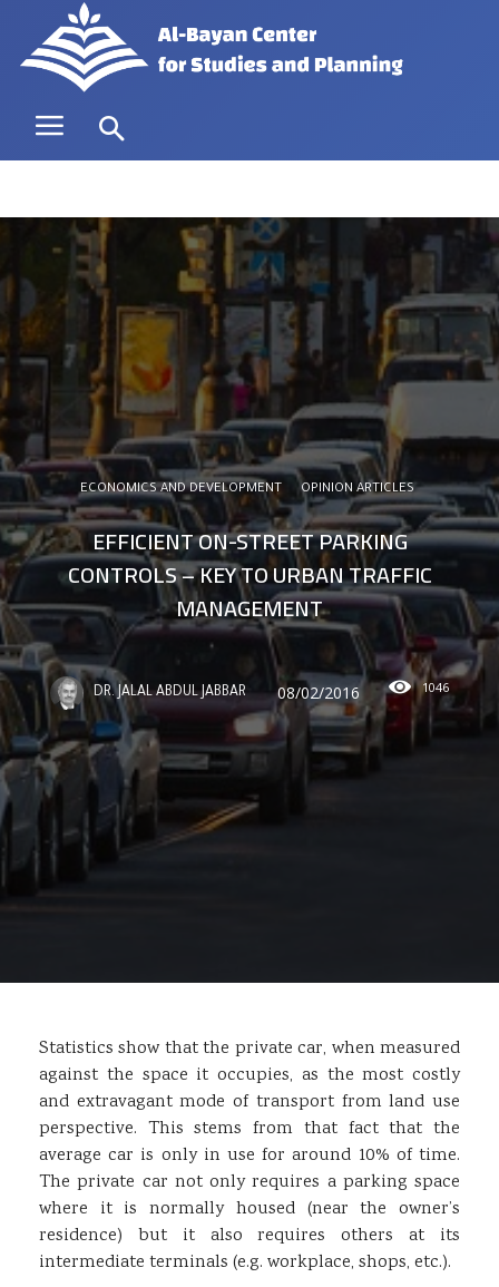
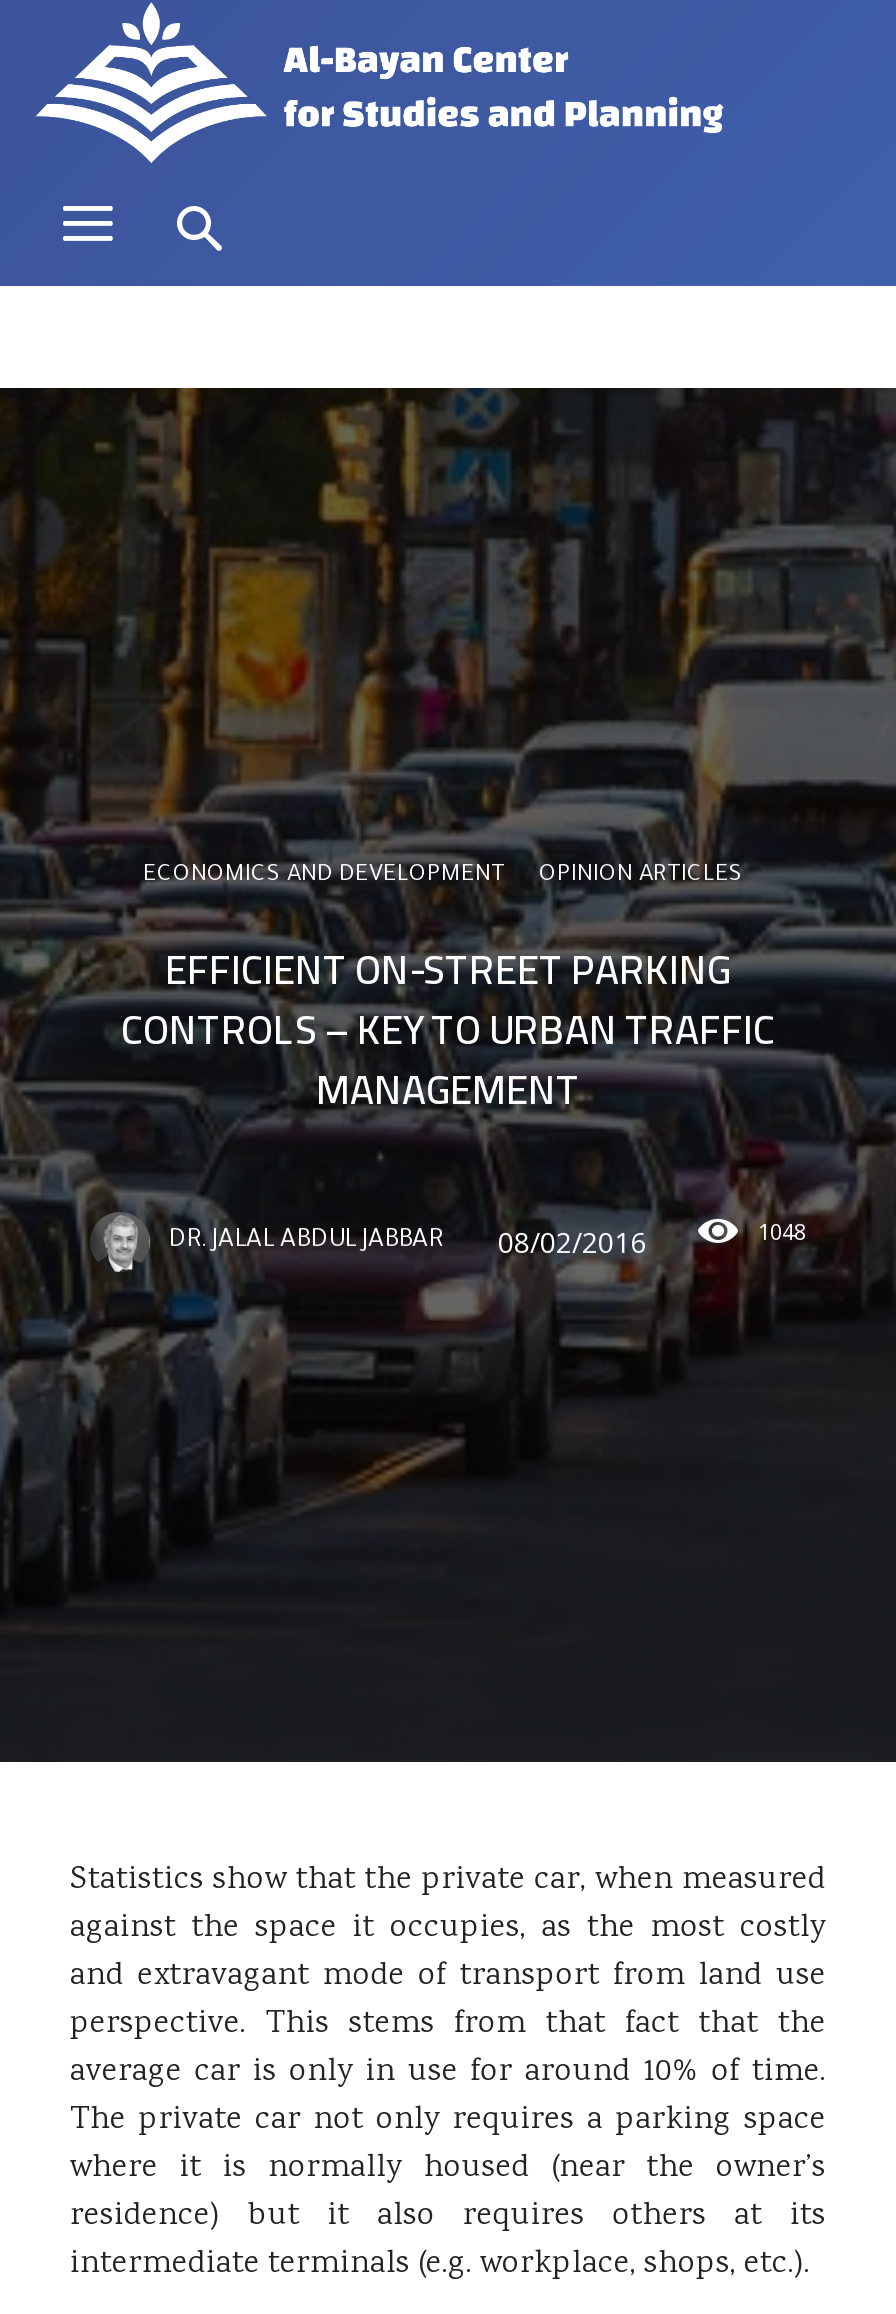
- 1046
+ 1048
